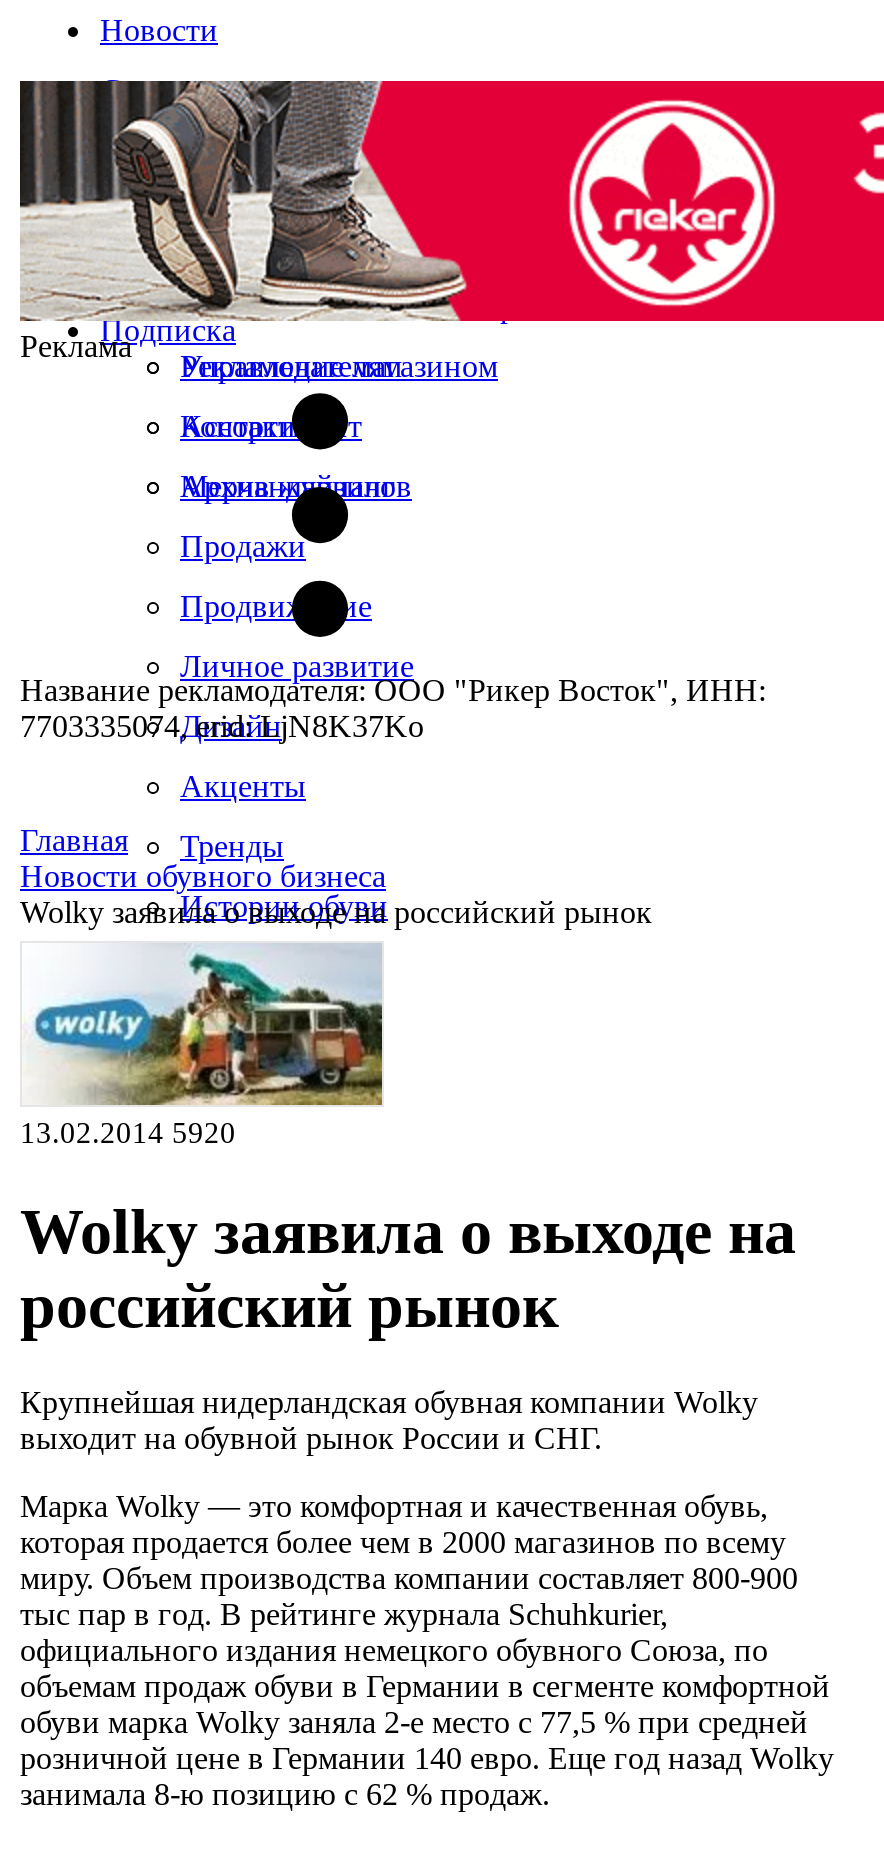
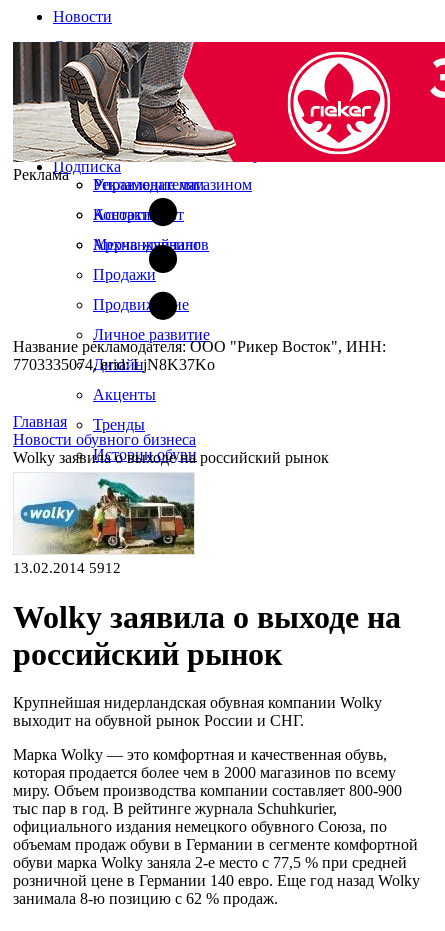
- 13.02.2014 5920
+ 13.02.2014 5912
